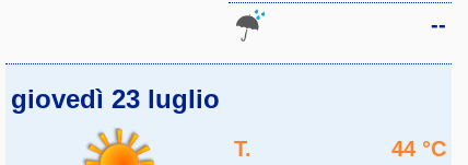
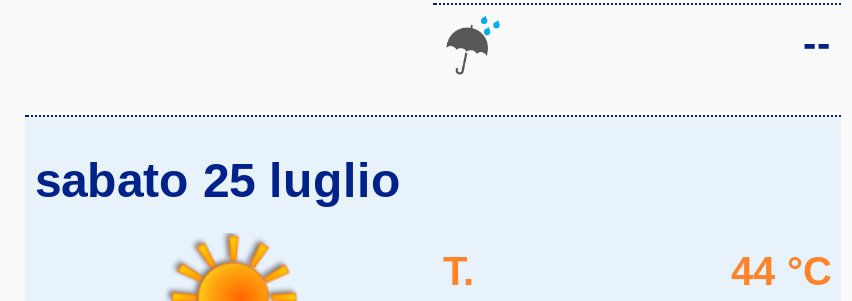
- giovedì 23 luglio
+ sabato 25 luglio
